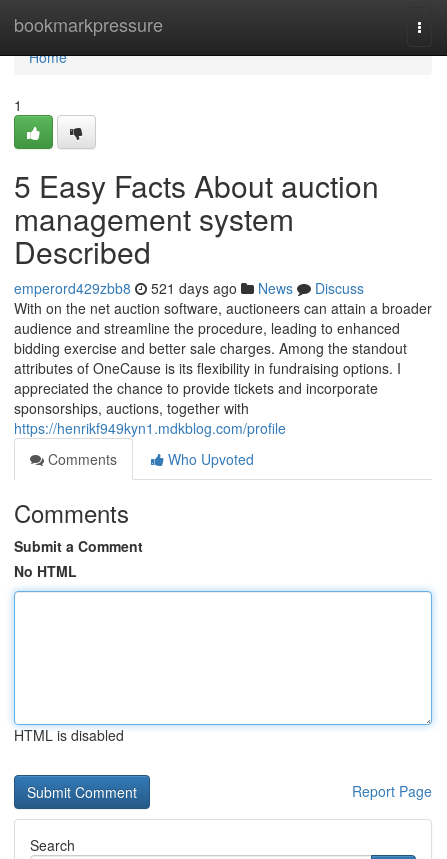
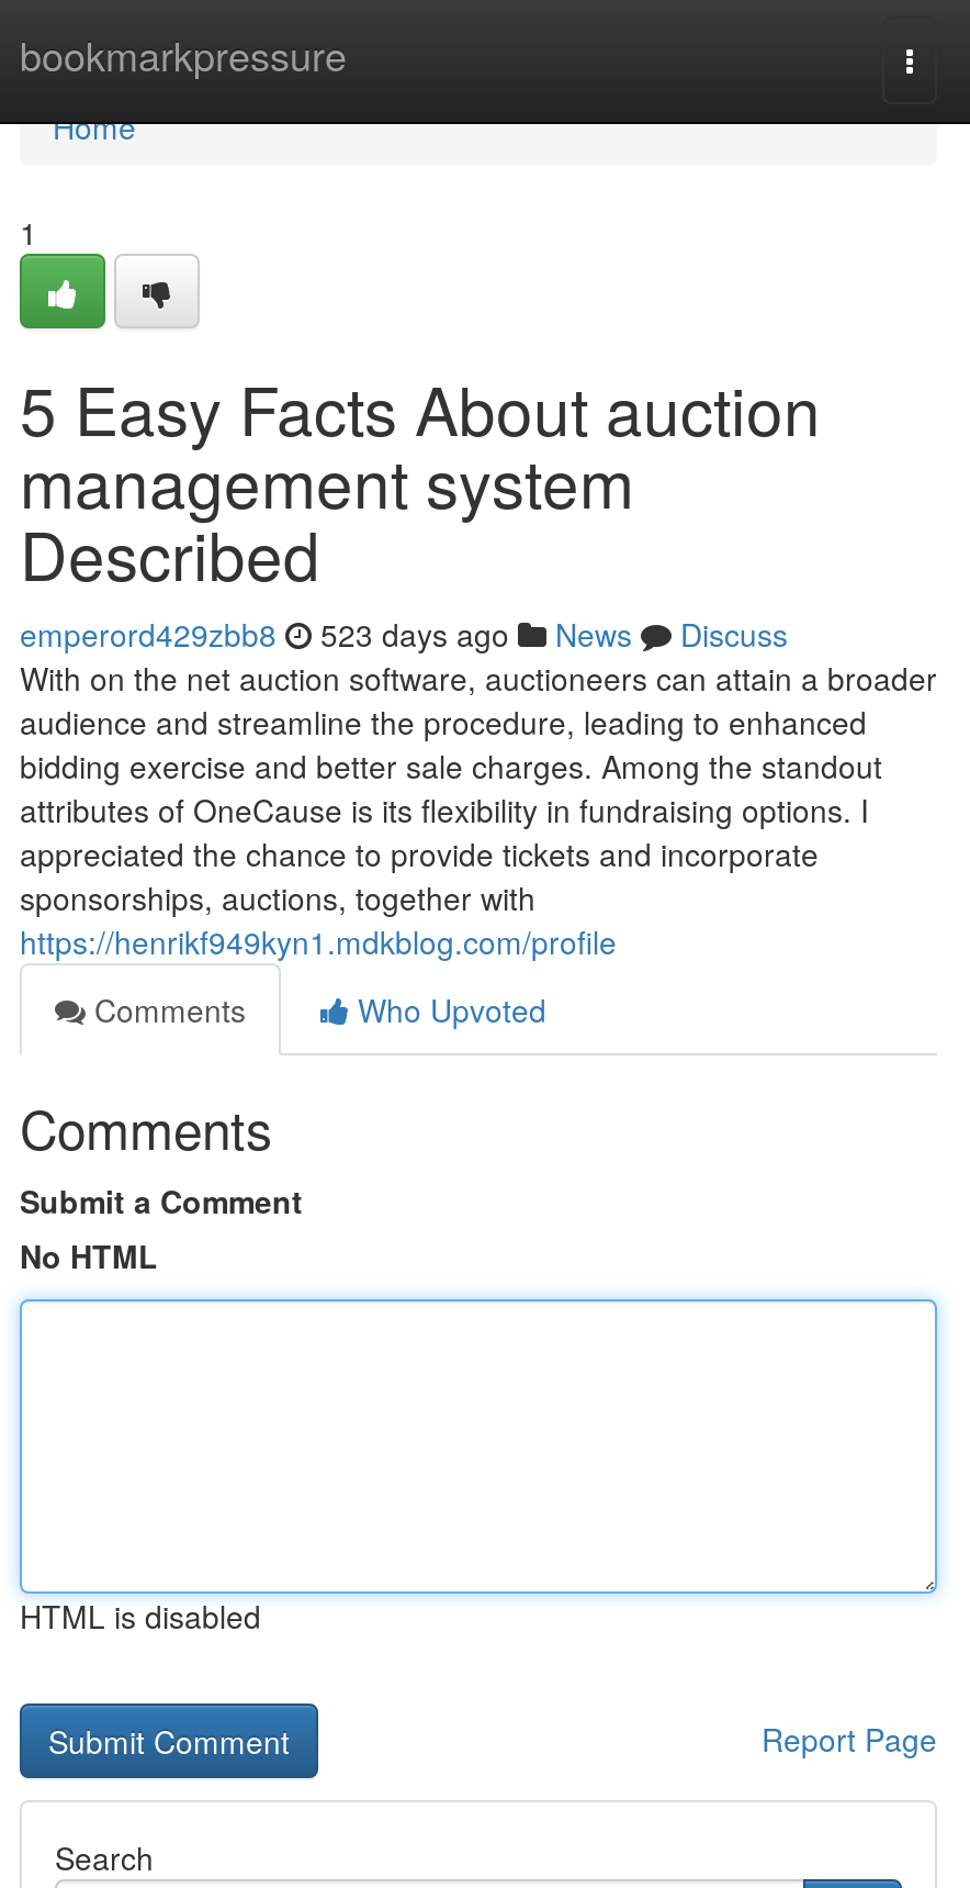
- emperord429zbb8 521 days ago News Discuss
+ emperord429zbb8 523 days ago News Discuss
